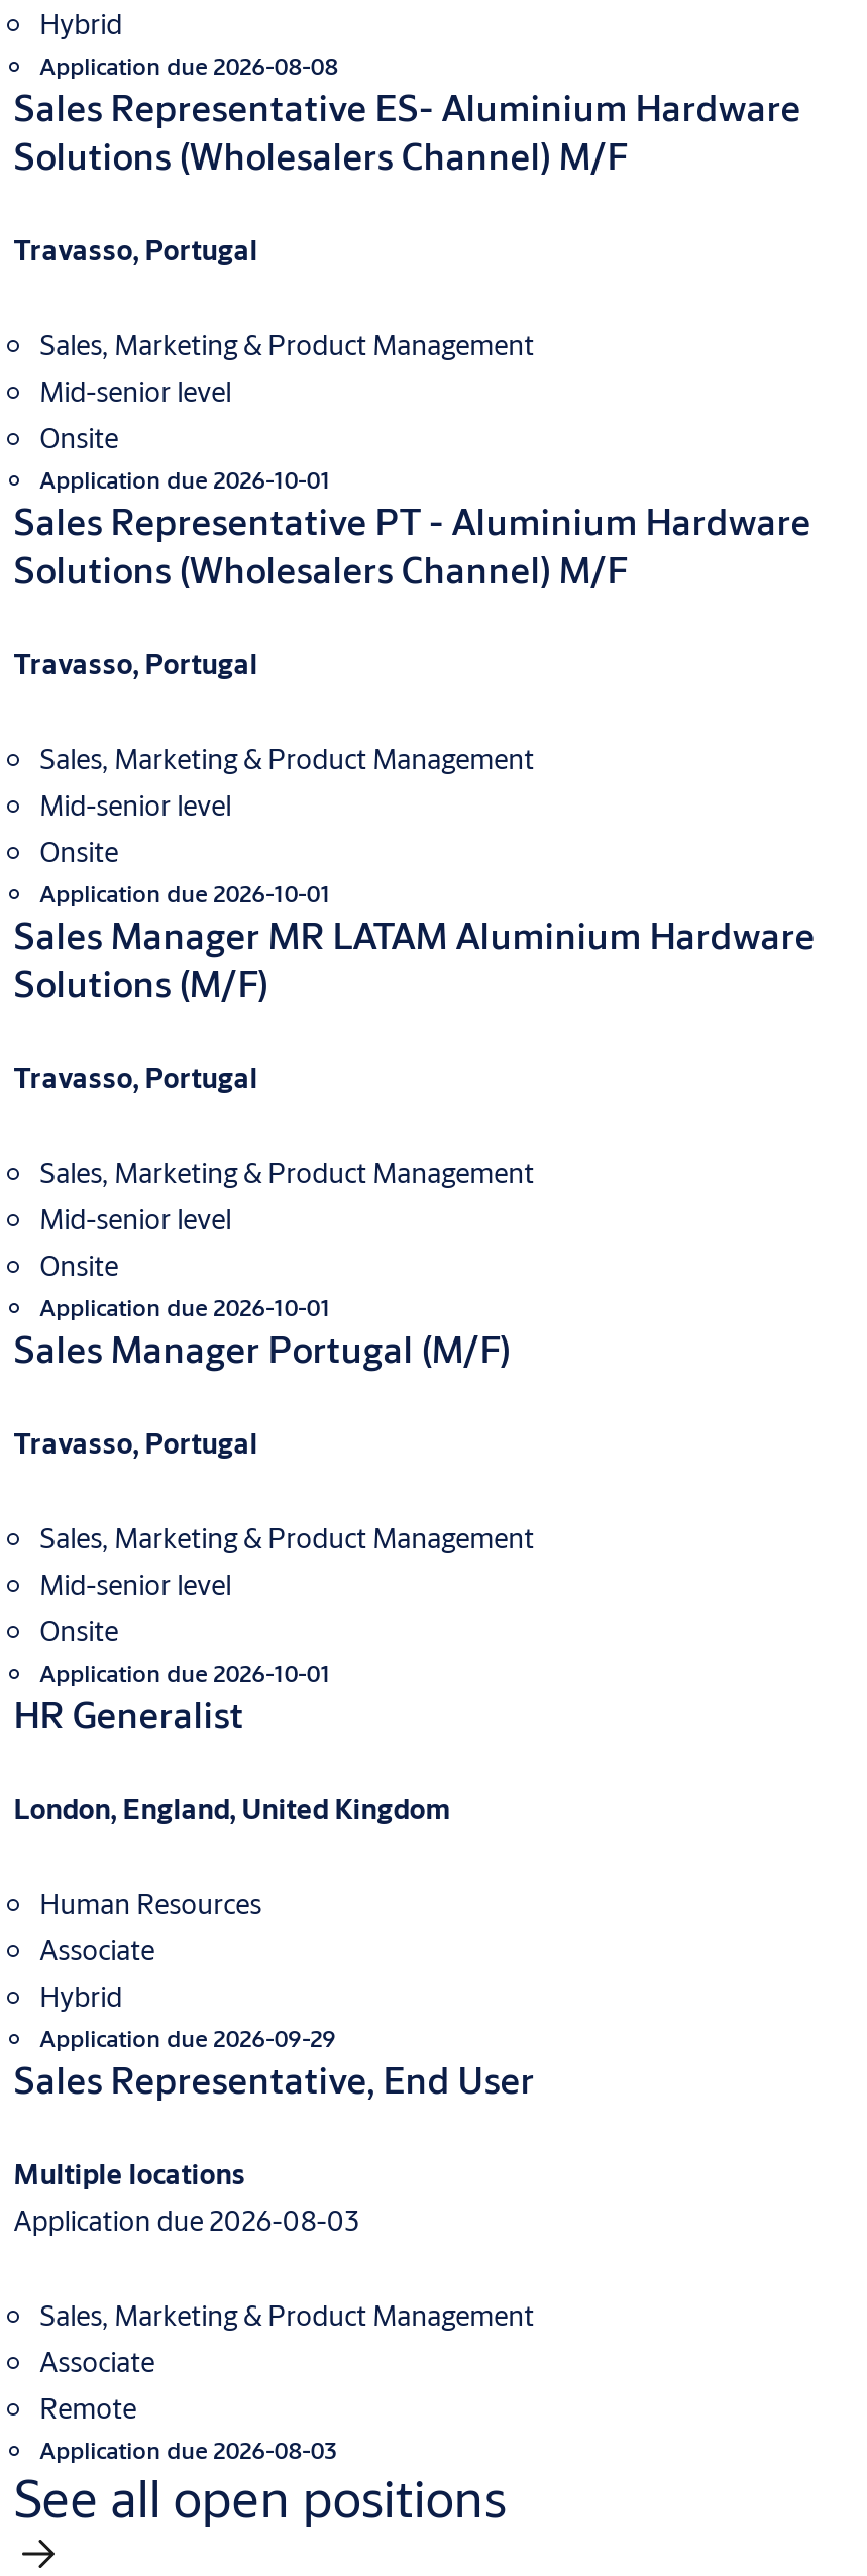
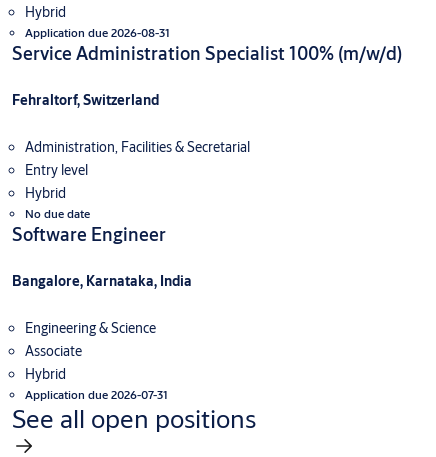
- Application due 2026-08-08
- Sales Representative ES- Aluminium Hardware
- Solutions (Wholesalers Channel) M/F
- Travasso, Portugal
- Sales, Marketing & Product Management
- Mid-senior level
- Onsite
- Application due 2026-10-01
- Sales Representative PT - Aluminium Hardware
- Solutions (Wholesalers Channel) M/F
- Travasso, Portugal
- Sales, Marketing & Product Management
- Mid-senior level
- Onsite
- Application due 2026-10-01
- Sales Manager MR LATAM Aluminium Hardware
- Solutions (M/F)
- Travasso, Portugal
- Sales, Marketing & Product Management
- Mid-senior level
- Onsite
- Application due 2026-10-01
- Sales Manager Portugal (M/F)
- Travasso, Portugal
- Sales, Marketing & Product Management
- Mid-senior level
- Onsite
- Application due 2026-10-01
- HR Generalist
- London, England, United Kingdom
- Human Resources
+ Application due 2026-08-31
+ Service Administration Specialist 100% (m/w/d)
+ Fehraltorf, Switzerland
+ Administration, Facilities & Secretarial
+ Entry level
+ Hybrid
+ No due date
+ Software Engineer
+ Bangalore, Karnataka, India
+ Engineering & Science

- Application due 2026-09-29
- Sales Representative, End User
- Multiple locations
- Application due 2026-08-03
- Sales, Marketing & Product Management
- Associate
- Remote
- Application due 2026-08-03
+ Application due 2026-07-31
